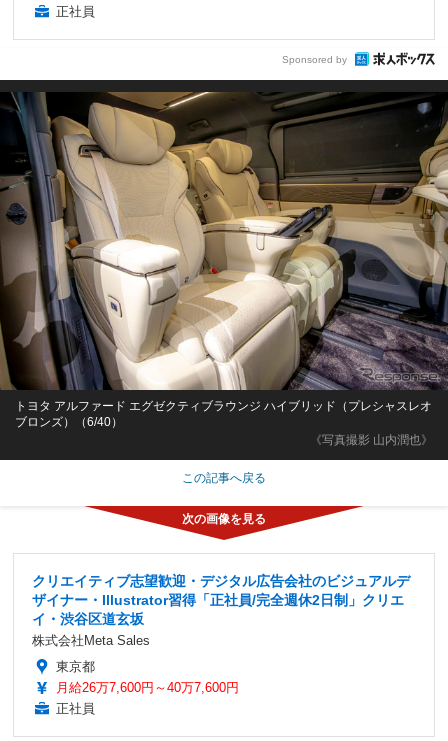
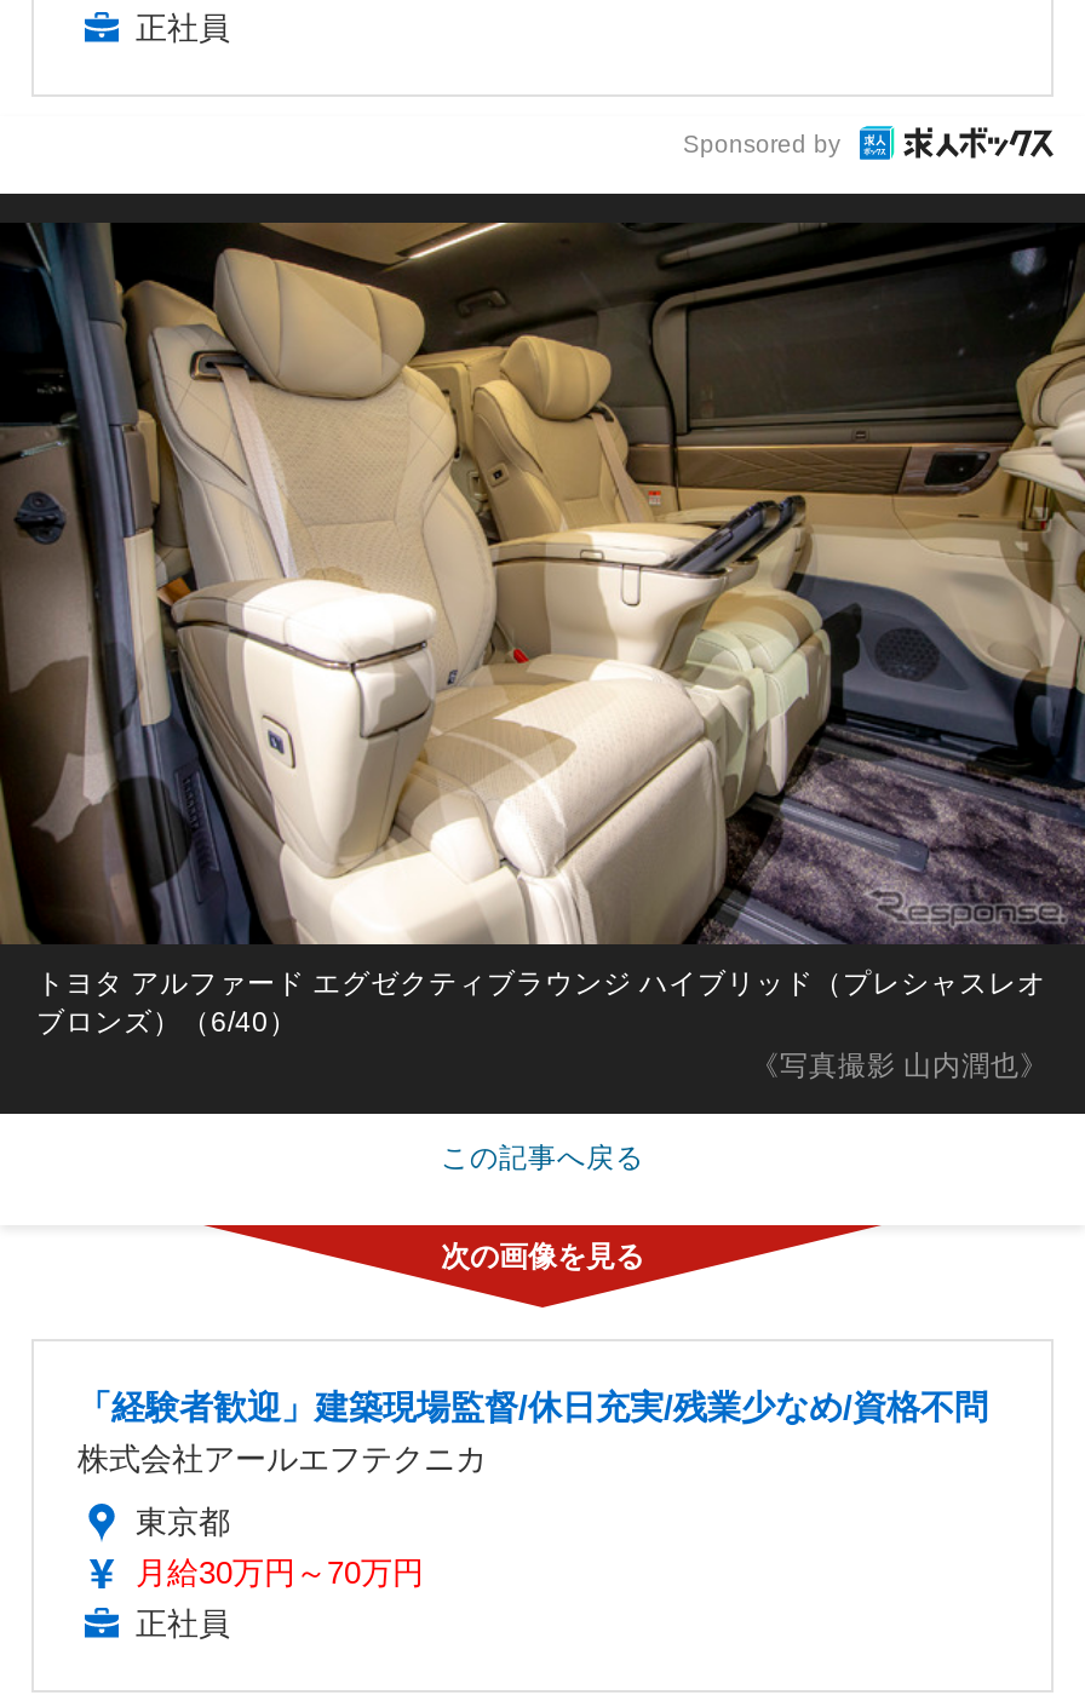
- クリエイティブ志望歓迎・デジタル広告会社のビジュアルデ
- ザイナー・Illustrator習得「正社員/完全週休2日制」クリエ
- イ・渋谷区道玄坂
- 株式会社Meta Sales
+ 「経験者歓迎」建築現場監督/休日充実/残業少なめ/資格不問
+ 株式会社アールエフテクニカ

- 月給26万7,600円～40万7,600円
+ 月給30万円～70万円
